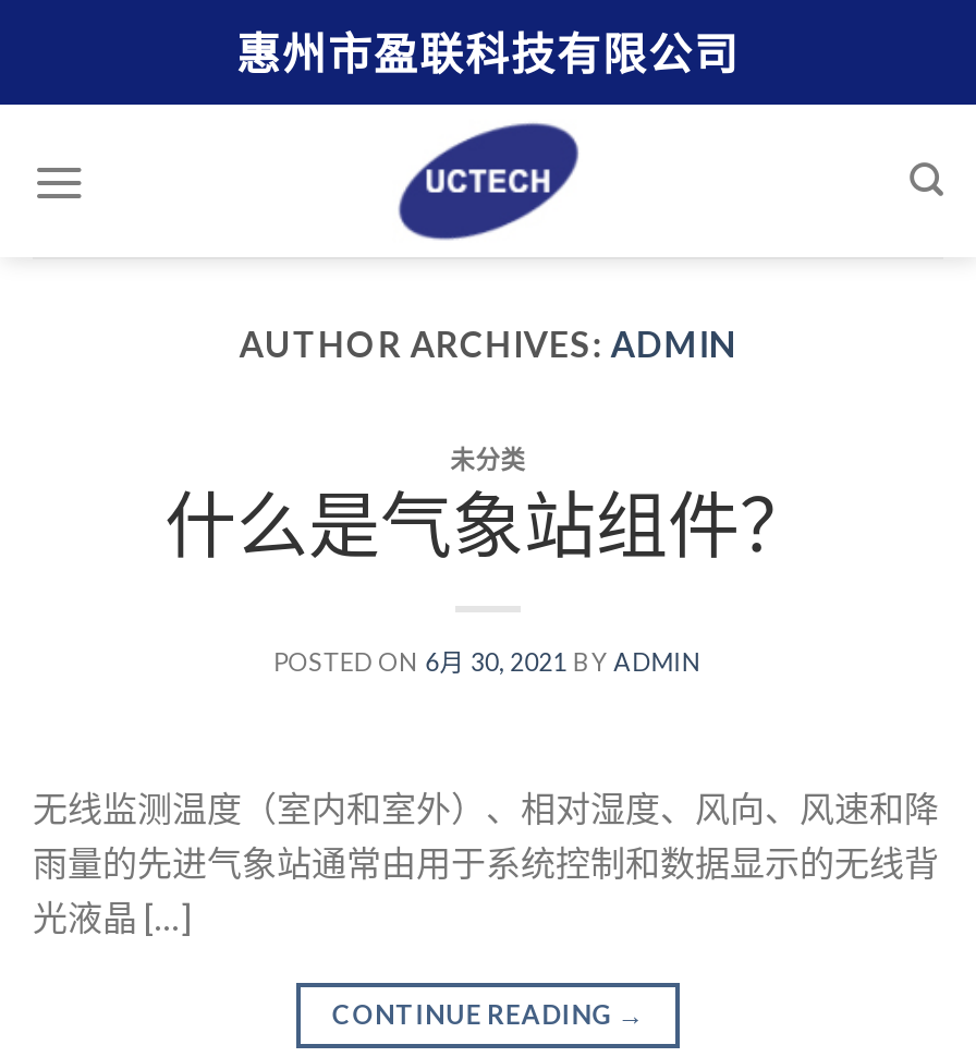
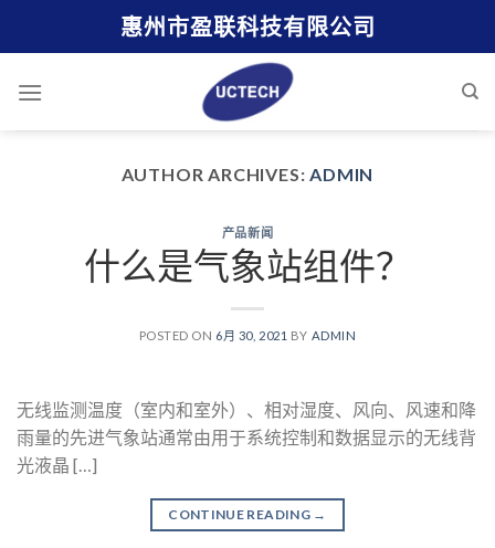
- 未分类
+ 产品新闻
